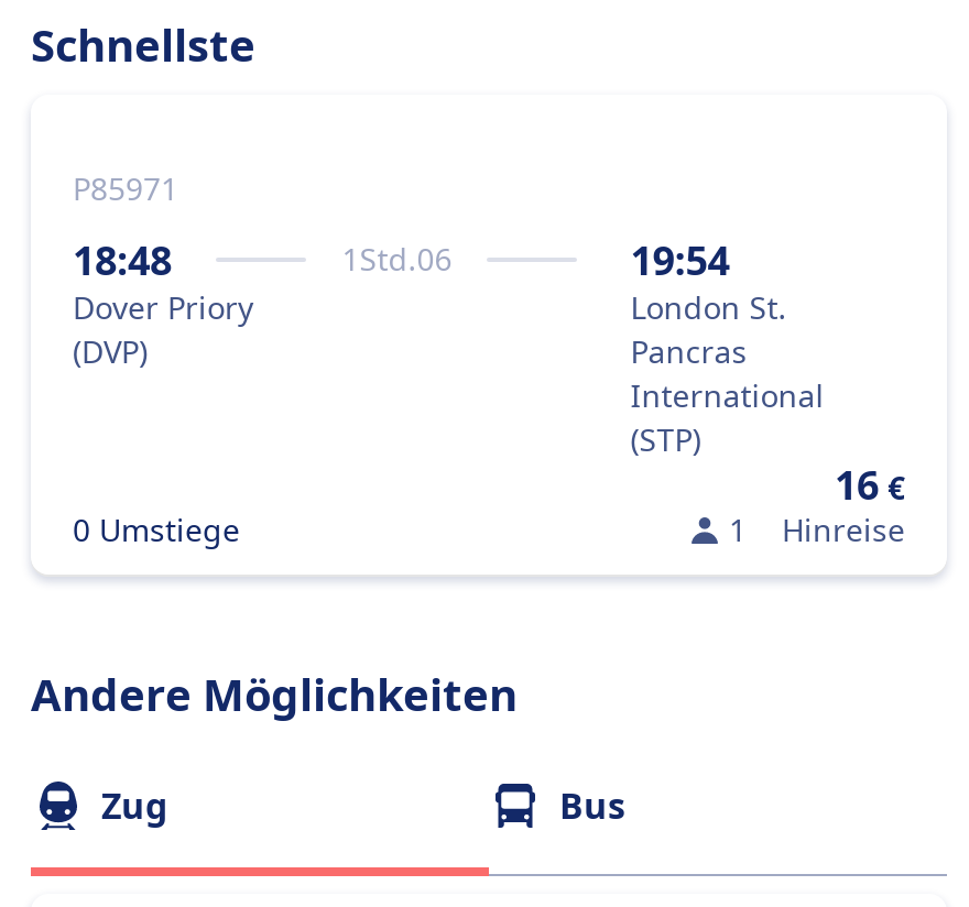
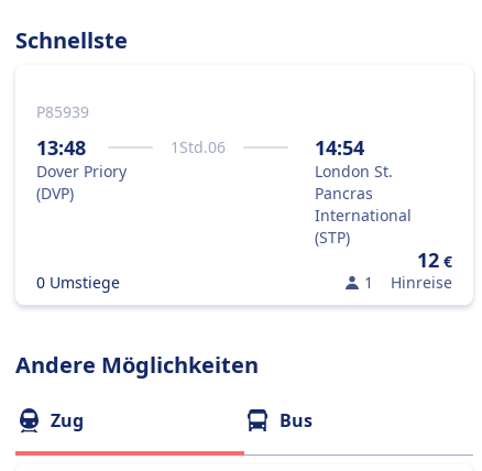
- P85971
+ P85939

- 18:48
+ 13:48

- 19:54
+ 14:54

- 16 €
+ 12 €
